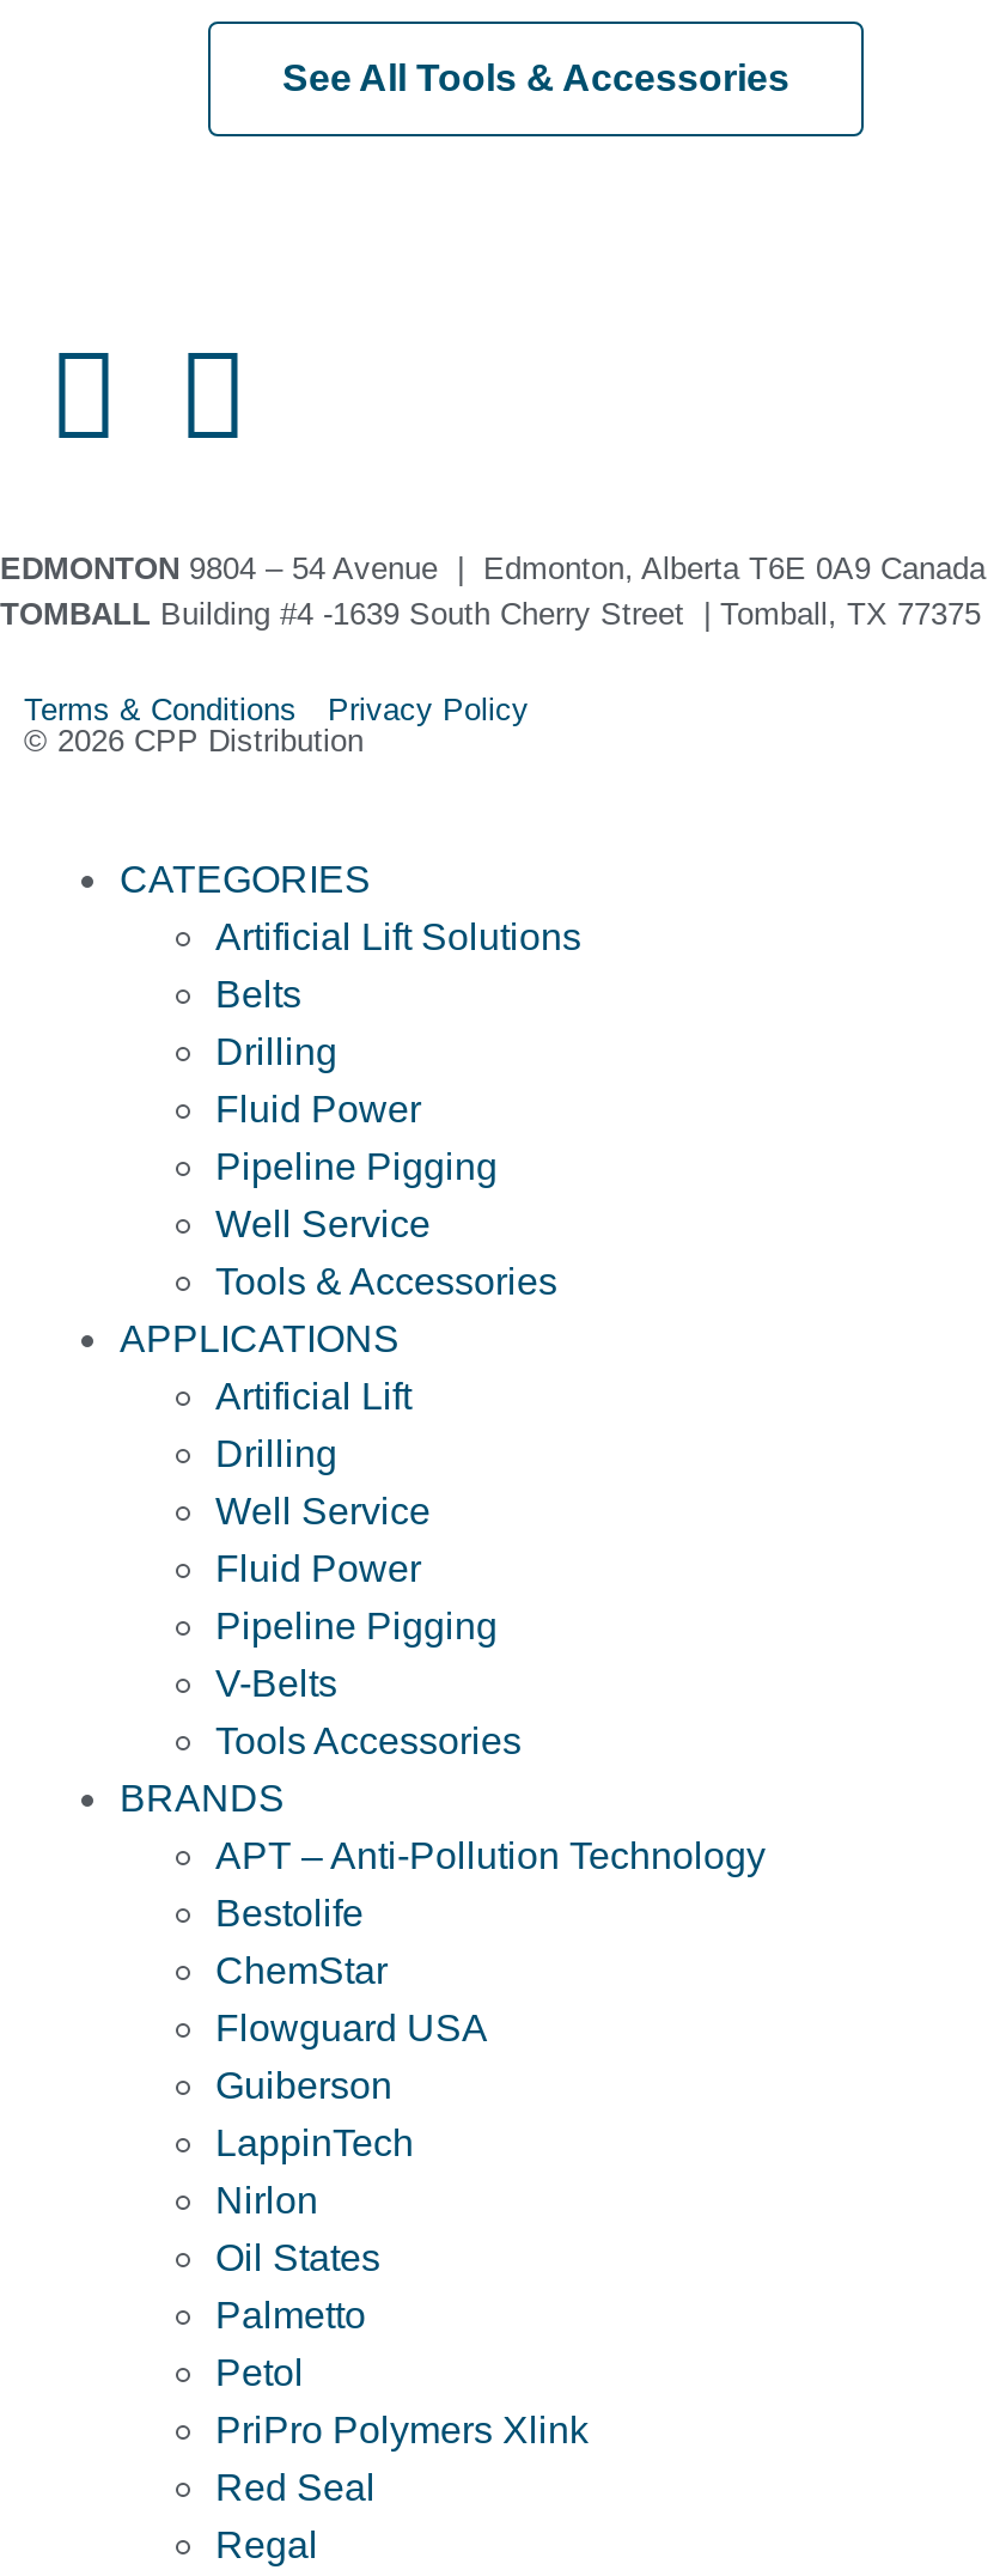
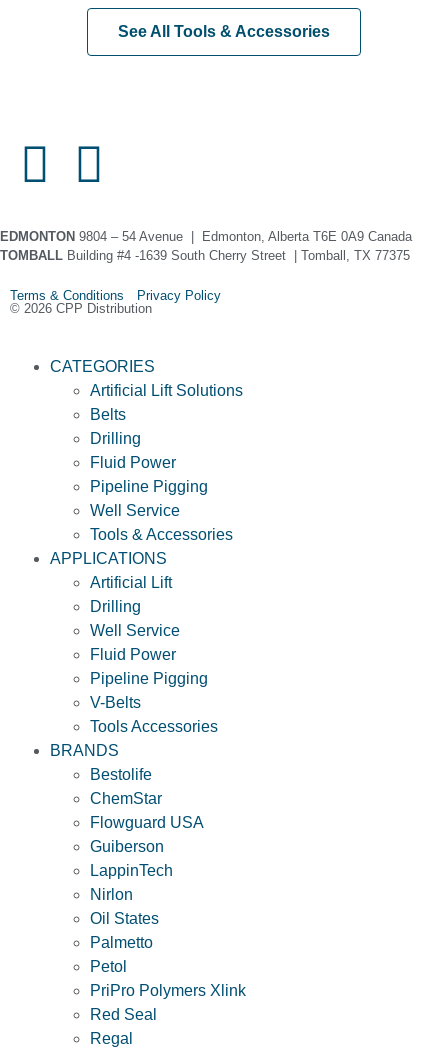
- APT – Anti-Pollution Technology
